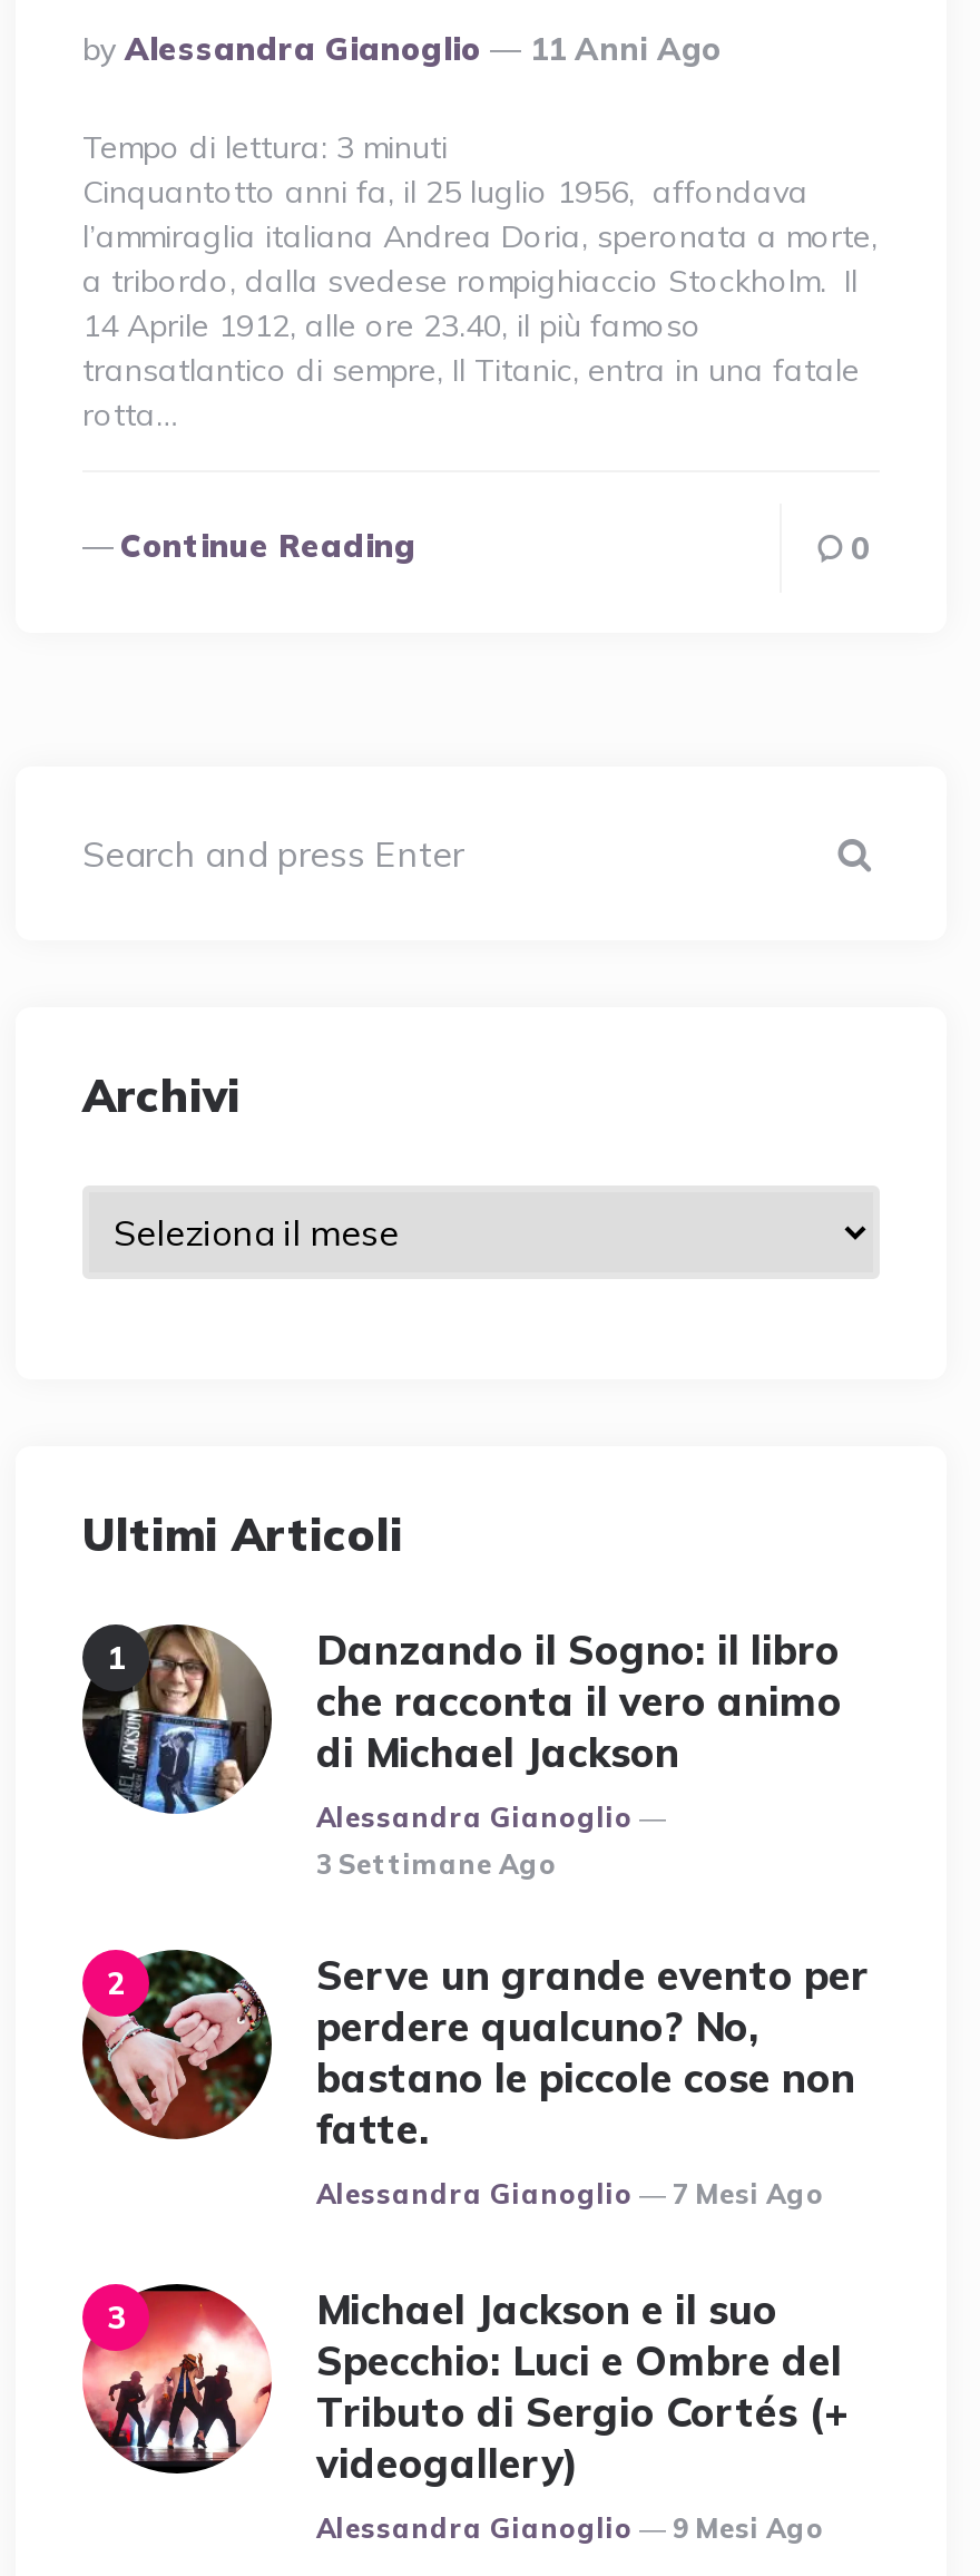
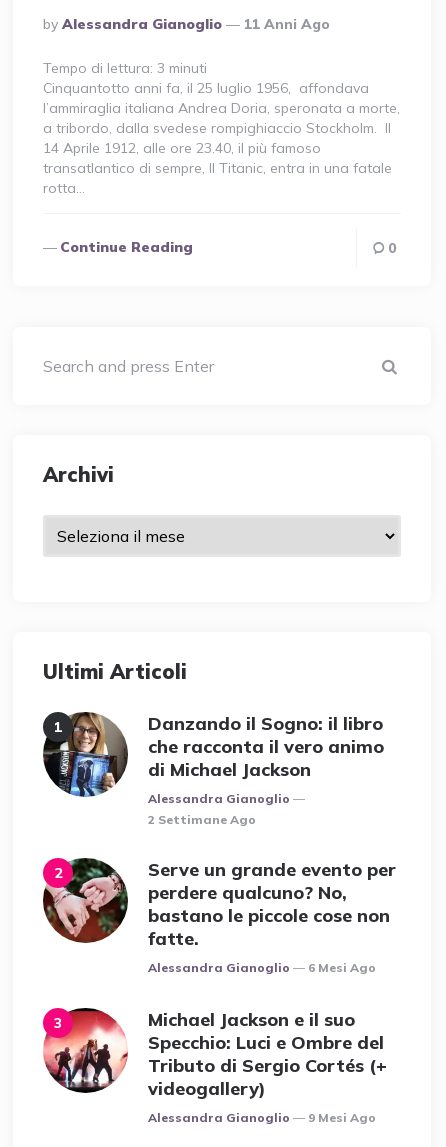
- 3 Settimane Ago
+ 2 Settimane Ago

- 7 Mesi Ago
+ 6 Mesi Ago
